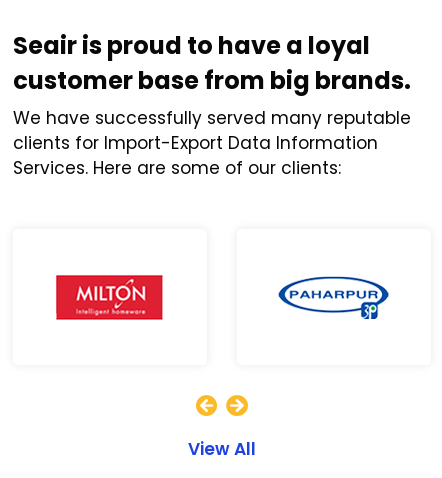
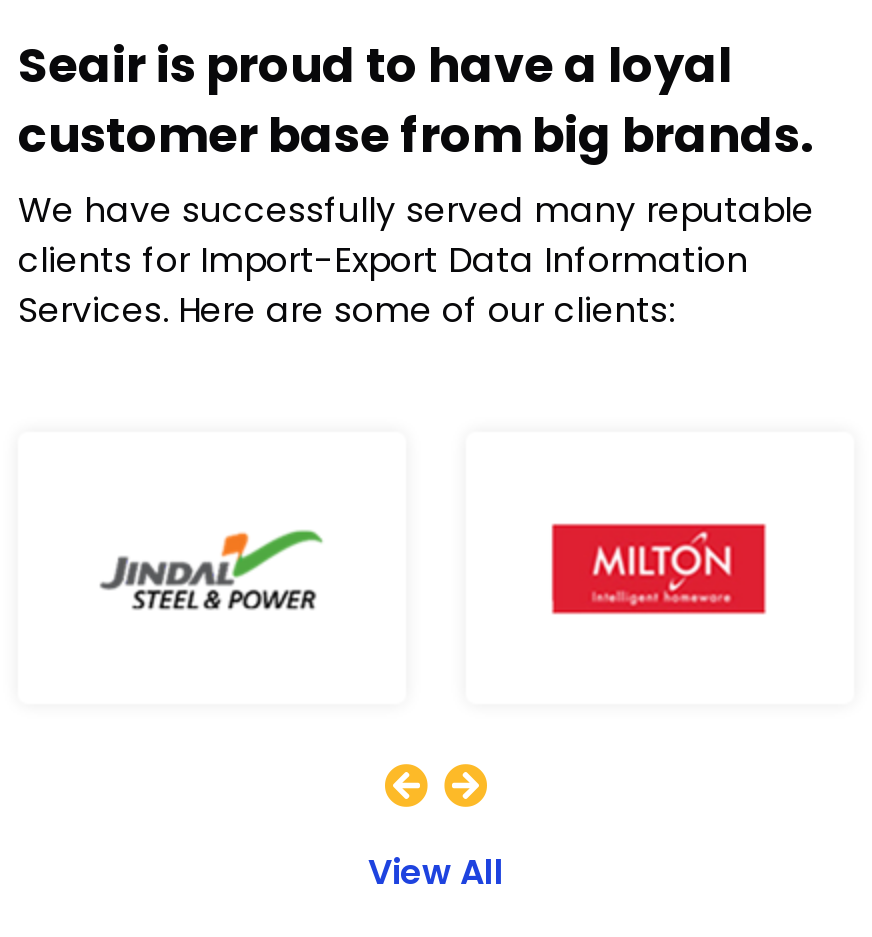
- [image]
+ [image]

- [image]
+ [image]
